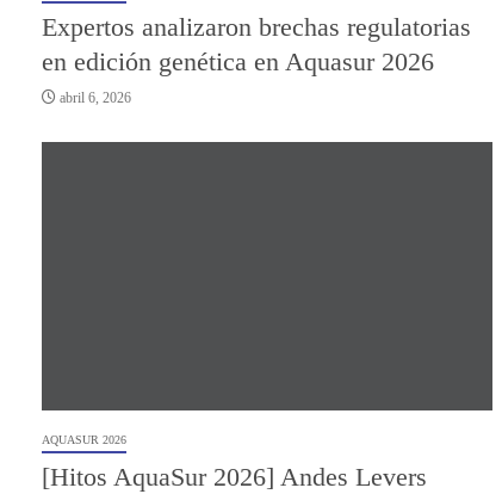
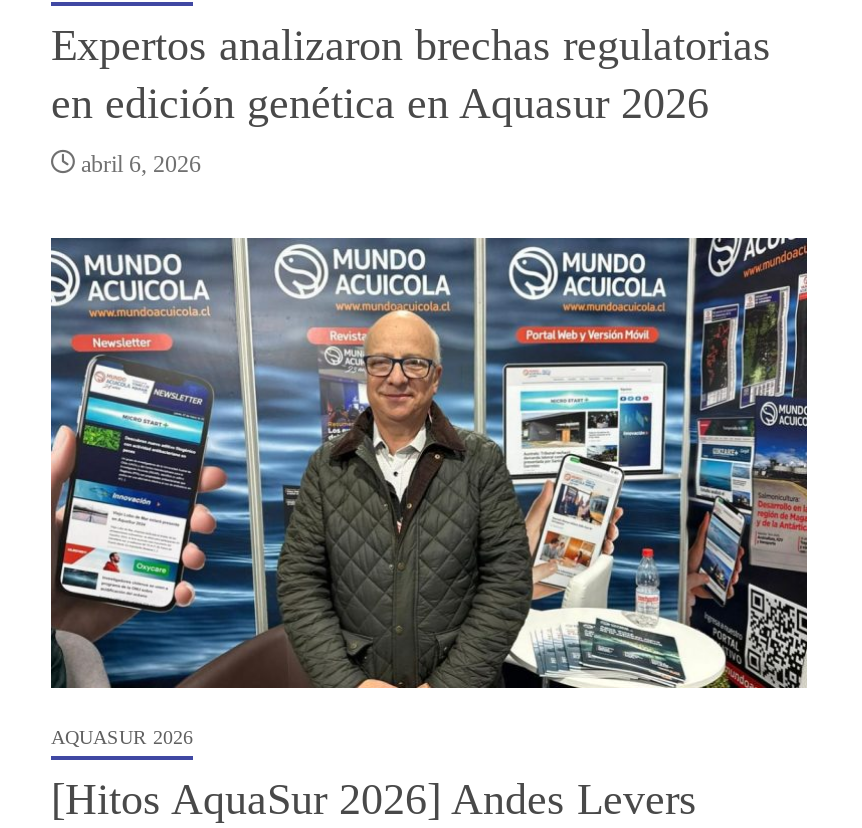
+ [image]
